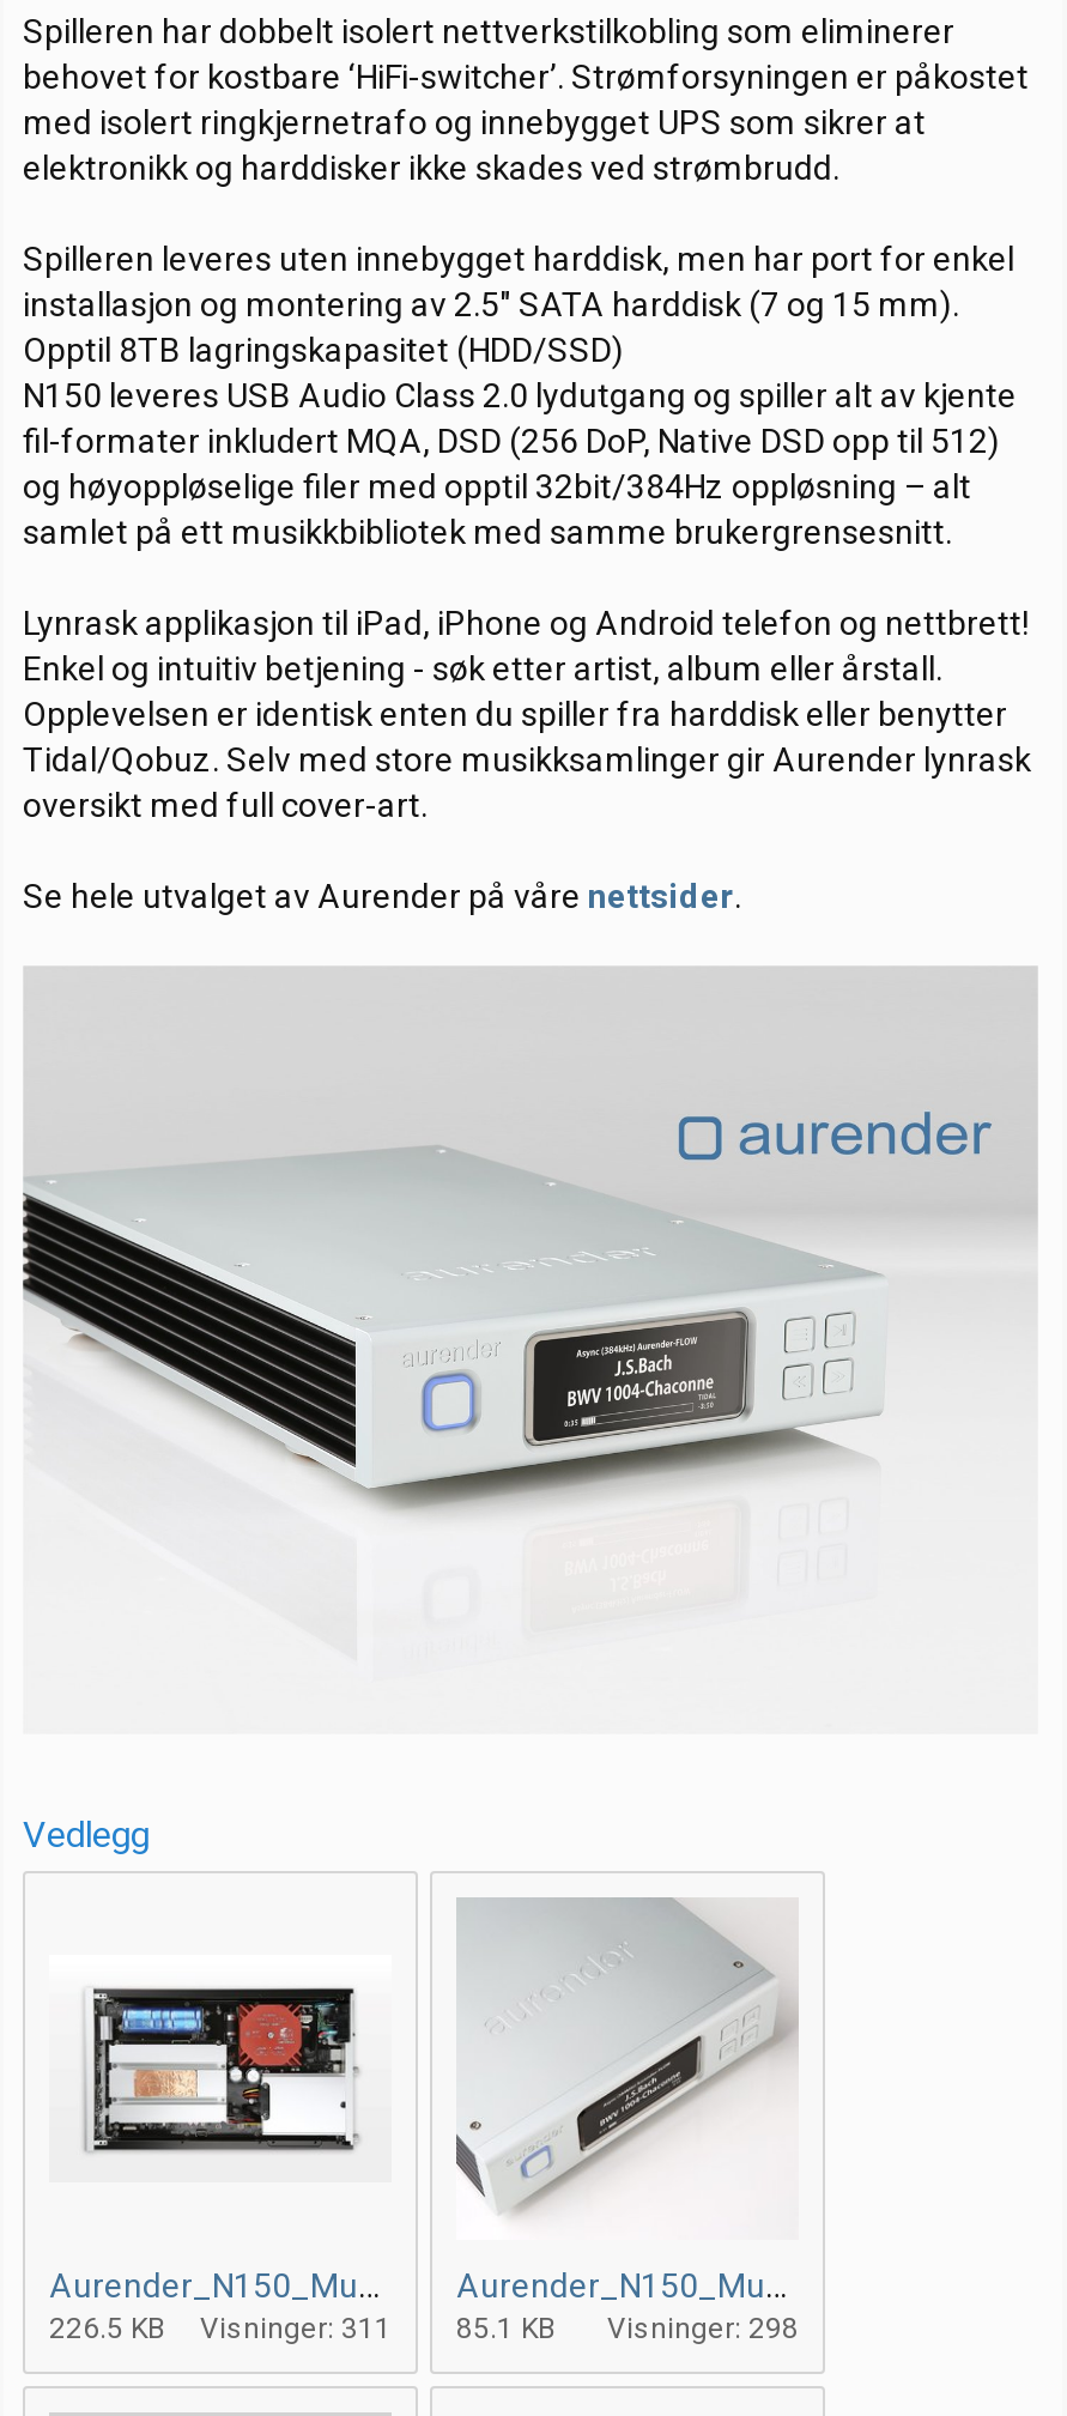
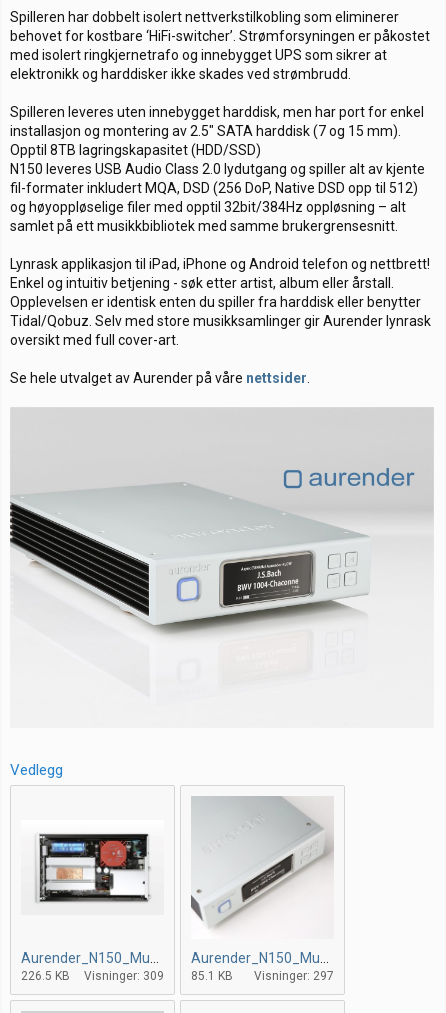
- Visninger: 311
+ Visninger: 309

- Visninger: 298
+ Visninger: 297
